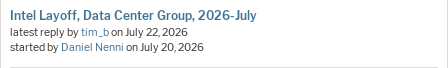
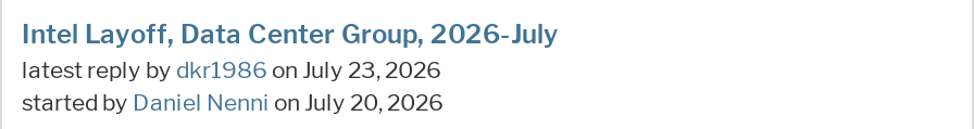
- latest reply by tim_b on July 22, 2026
+ latest reply by dkr1986 on July 23, 2026
